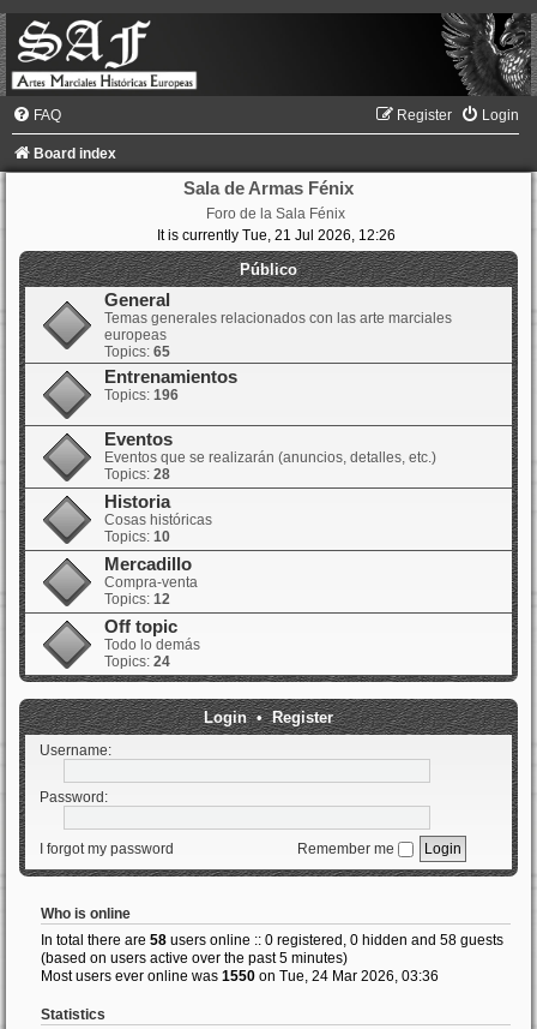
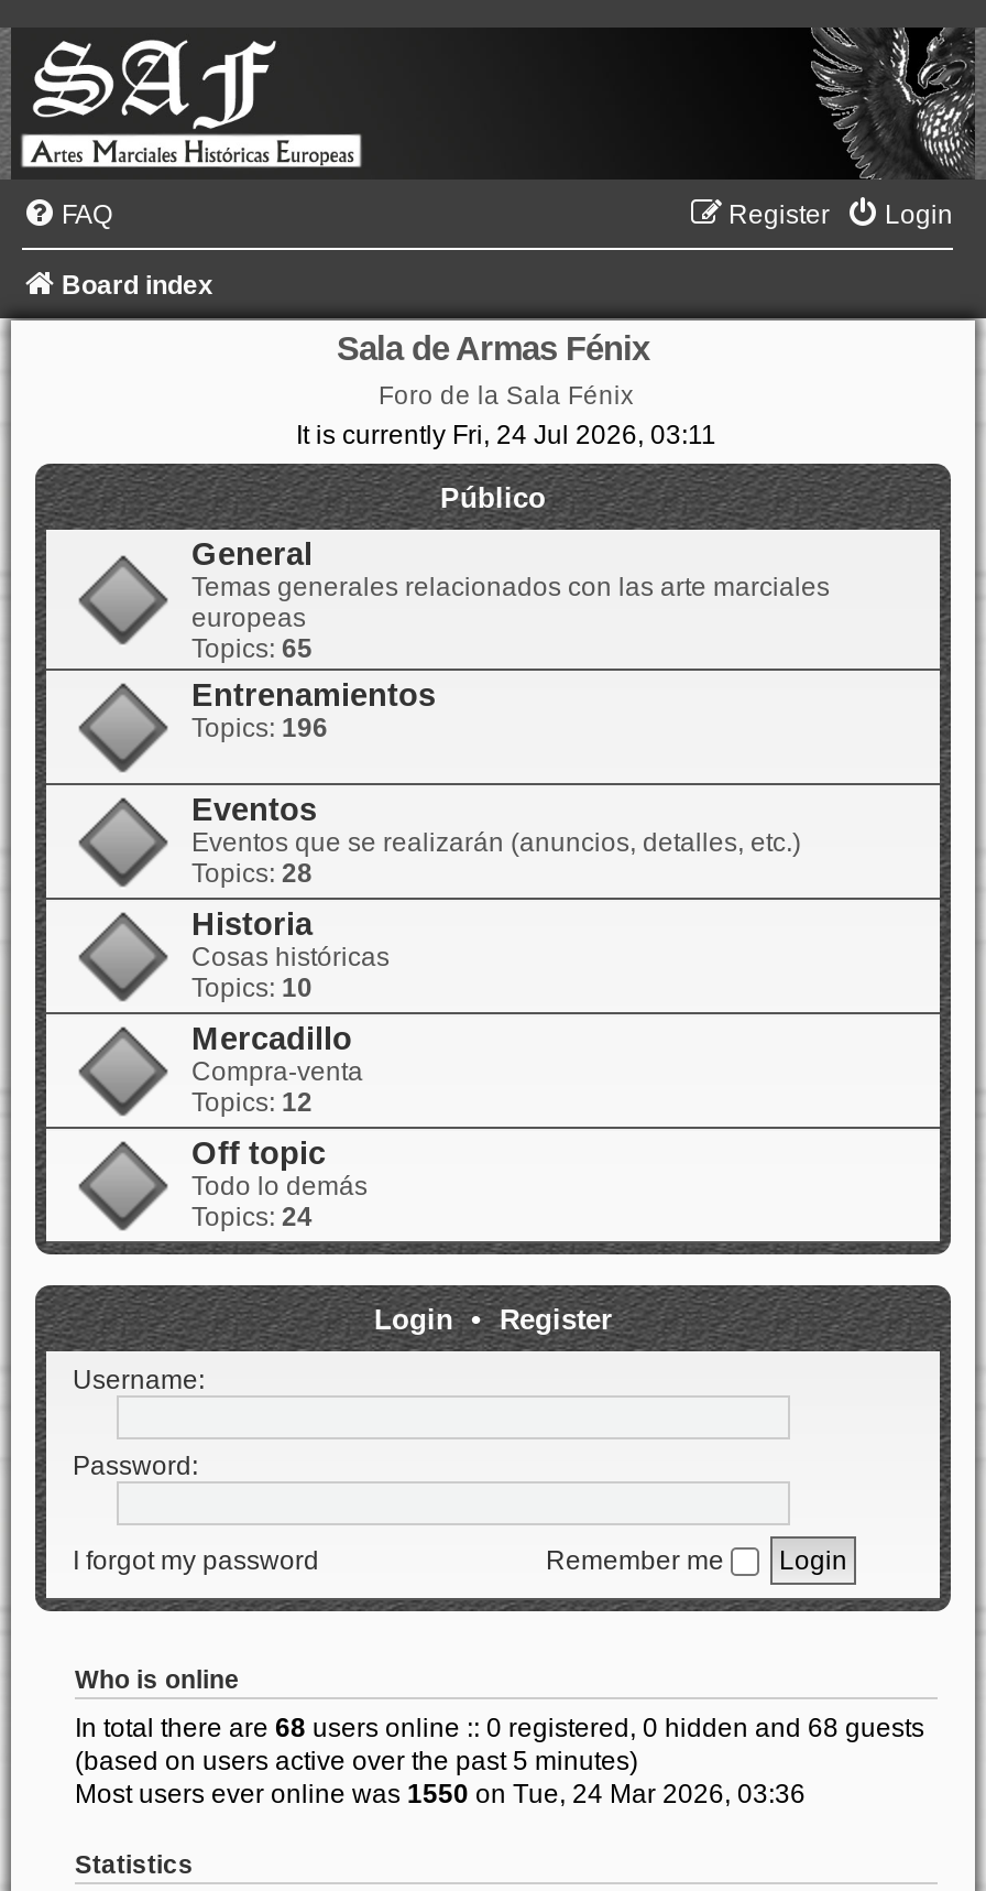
- It is currently Tue, 21 Jul 2026, 12:26
+ It is currently Fri, 24 Jul 2026, 03:11

- In total there are 58 users online :: 0 registered, 0 hidden and 58 guests
+ In total there are 68 users online :: 0 registered, 0 hidden and 68 guests
